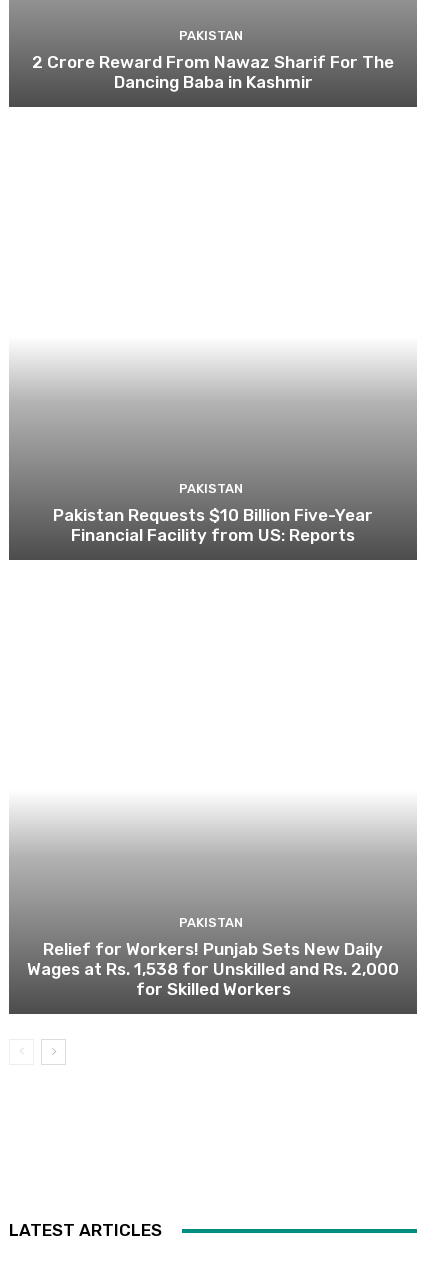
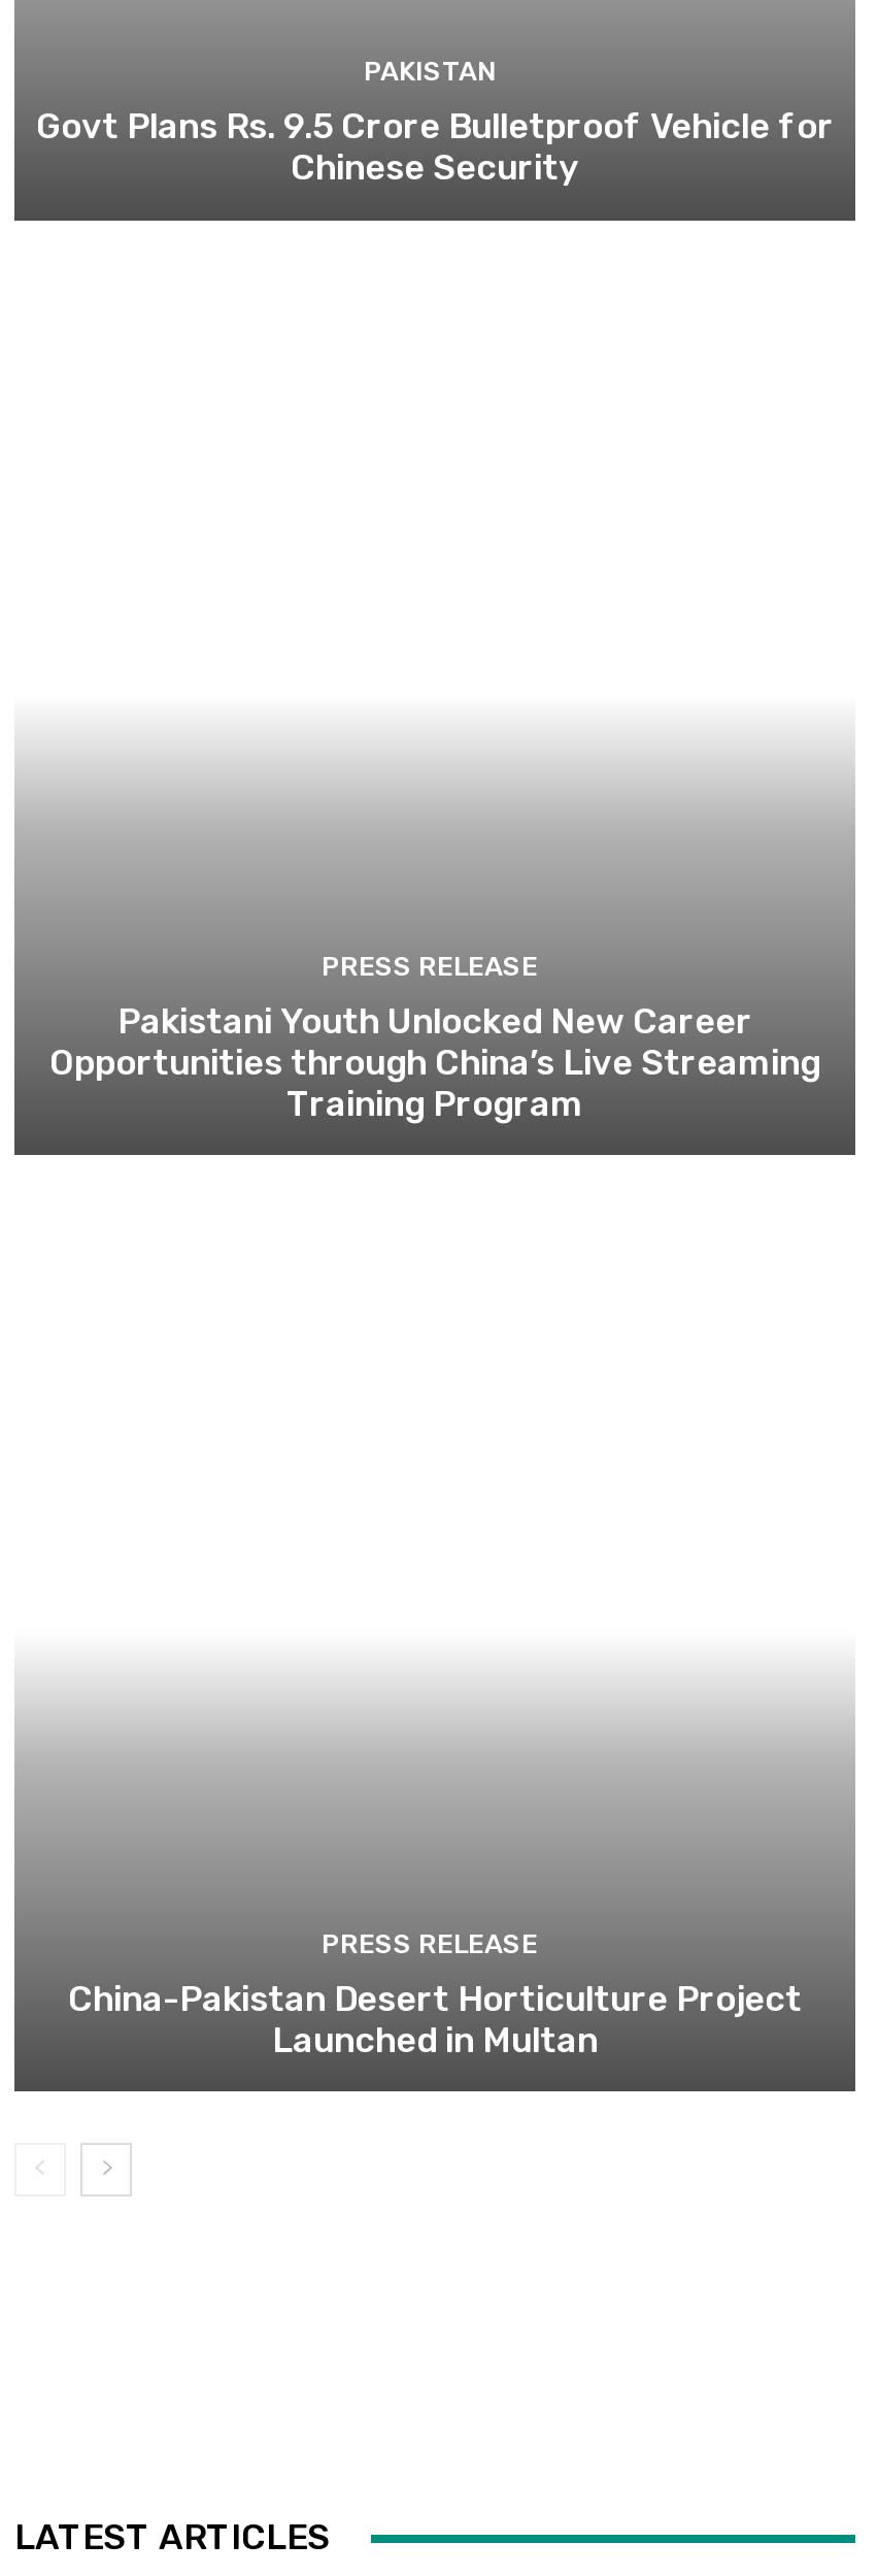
- 2 Crore Reward From Nawaz Sharif For The
- Dancing Baba in Kashmir
+ Govt Plans Rs. 9.5 Crore Bulletproof Vehicle for
+ Chinese Security

- PAKISTAN
- Pakistan Requests $10 Billion Five-Year
- Financial Facility from US: Reports
+ PRESS RELEASE
+ Pakistani Youth Unlocked New Career
+ Opportunities through China’s Live Streaming
+ Training Program

- PAKISTAN
- Relief for Workers! Punjab Sets New Daily
- Wages at Rs. 1,538 for Unskilled and Rs. 2,000
- for Skilled Workers
+ PRESS RELEASE
+ China-Pakistan Desert Horticulture Project
+ Launched in Multan
